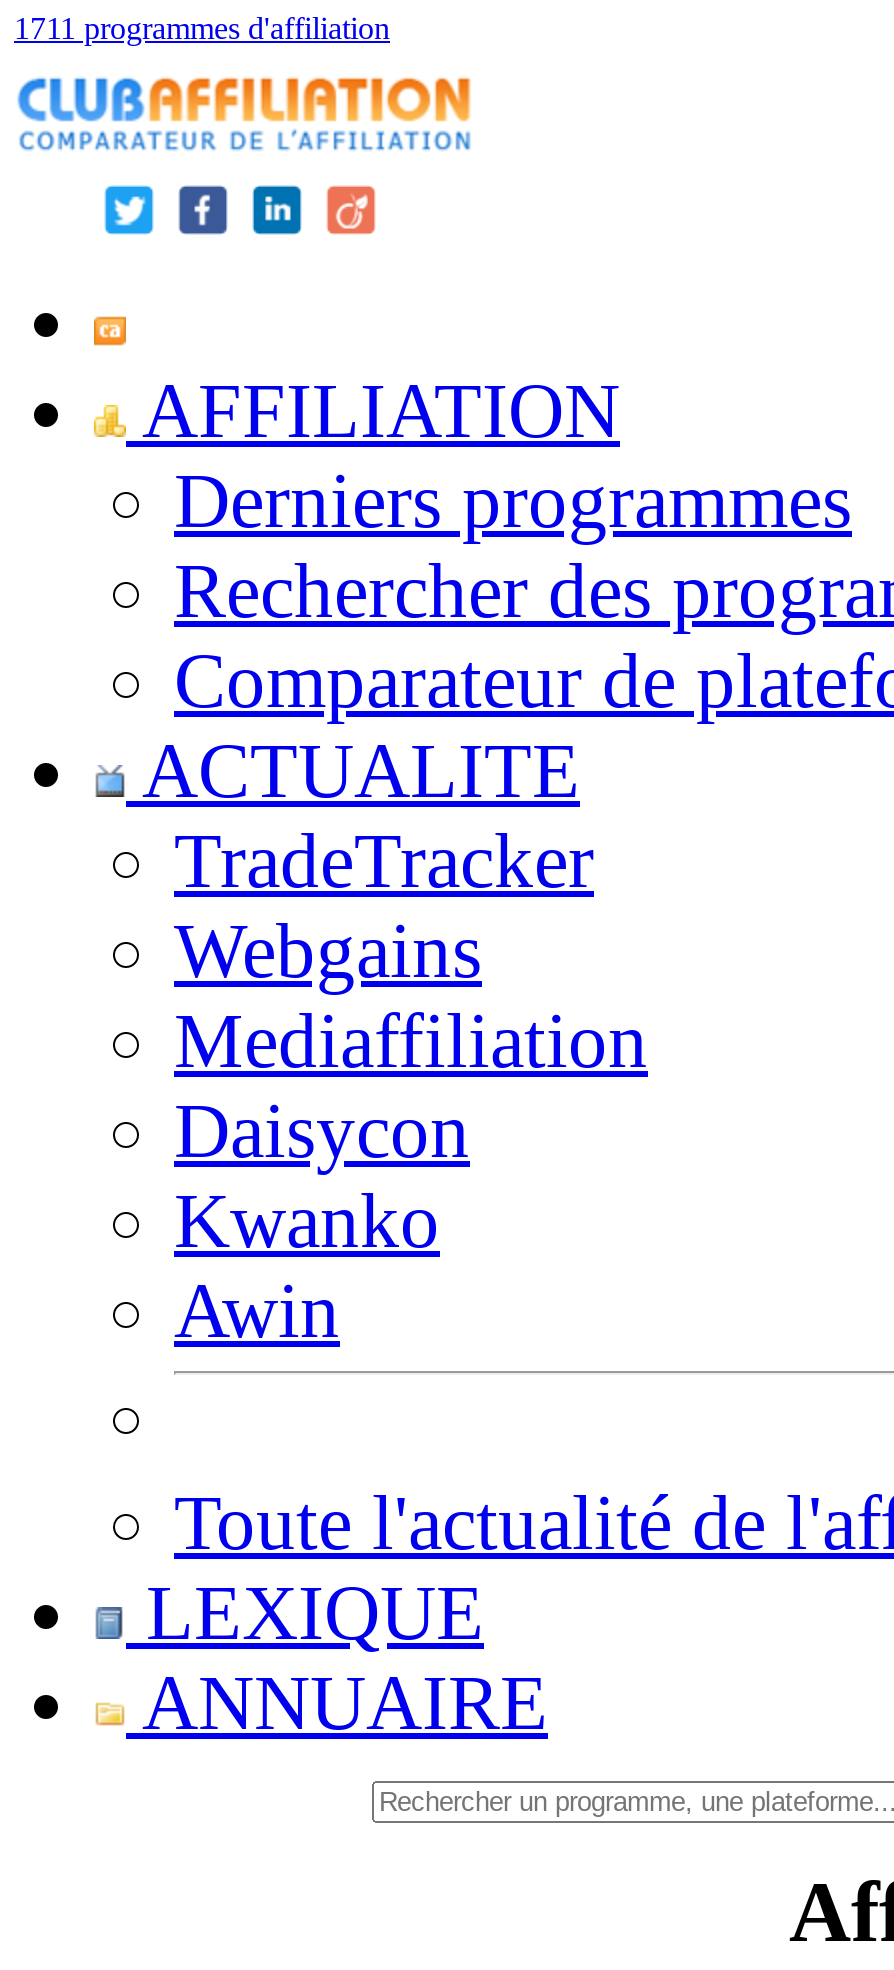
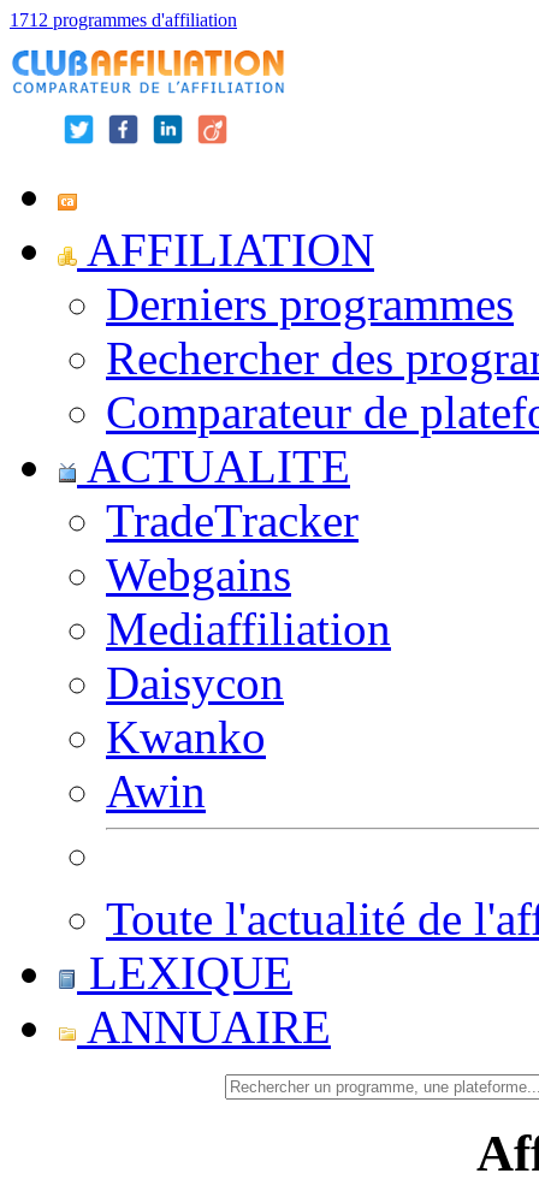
- 1711 programmes d'affiliation
+ 1712 programmes d'affiliation
